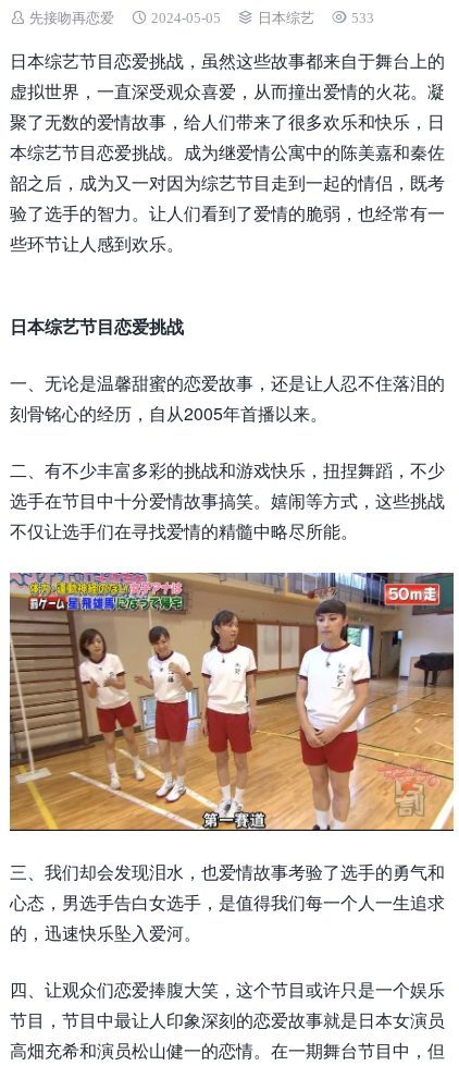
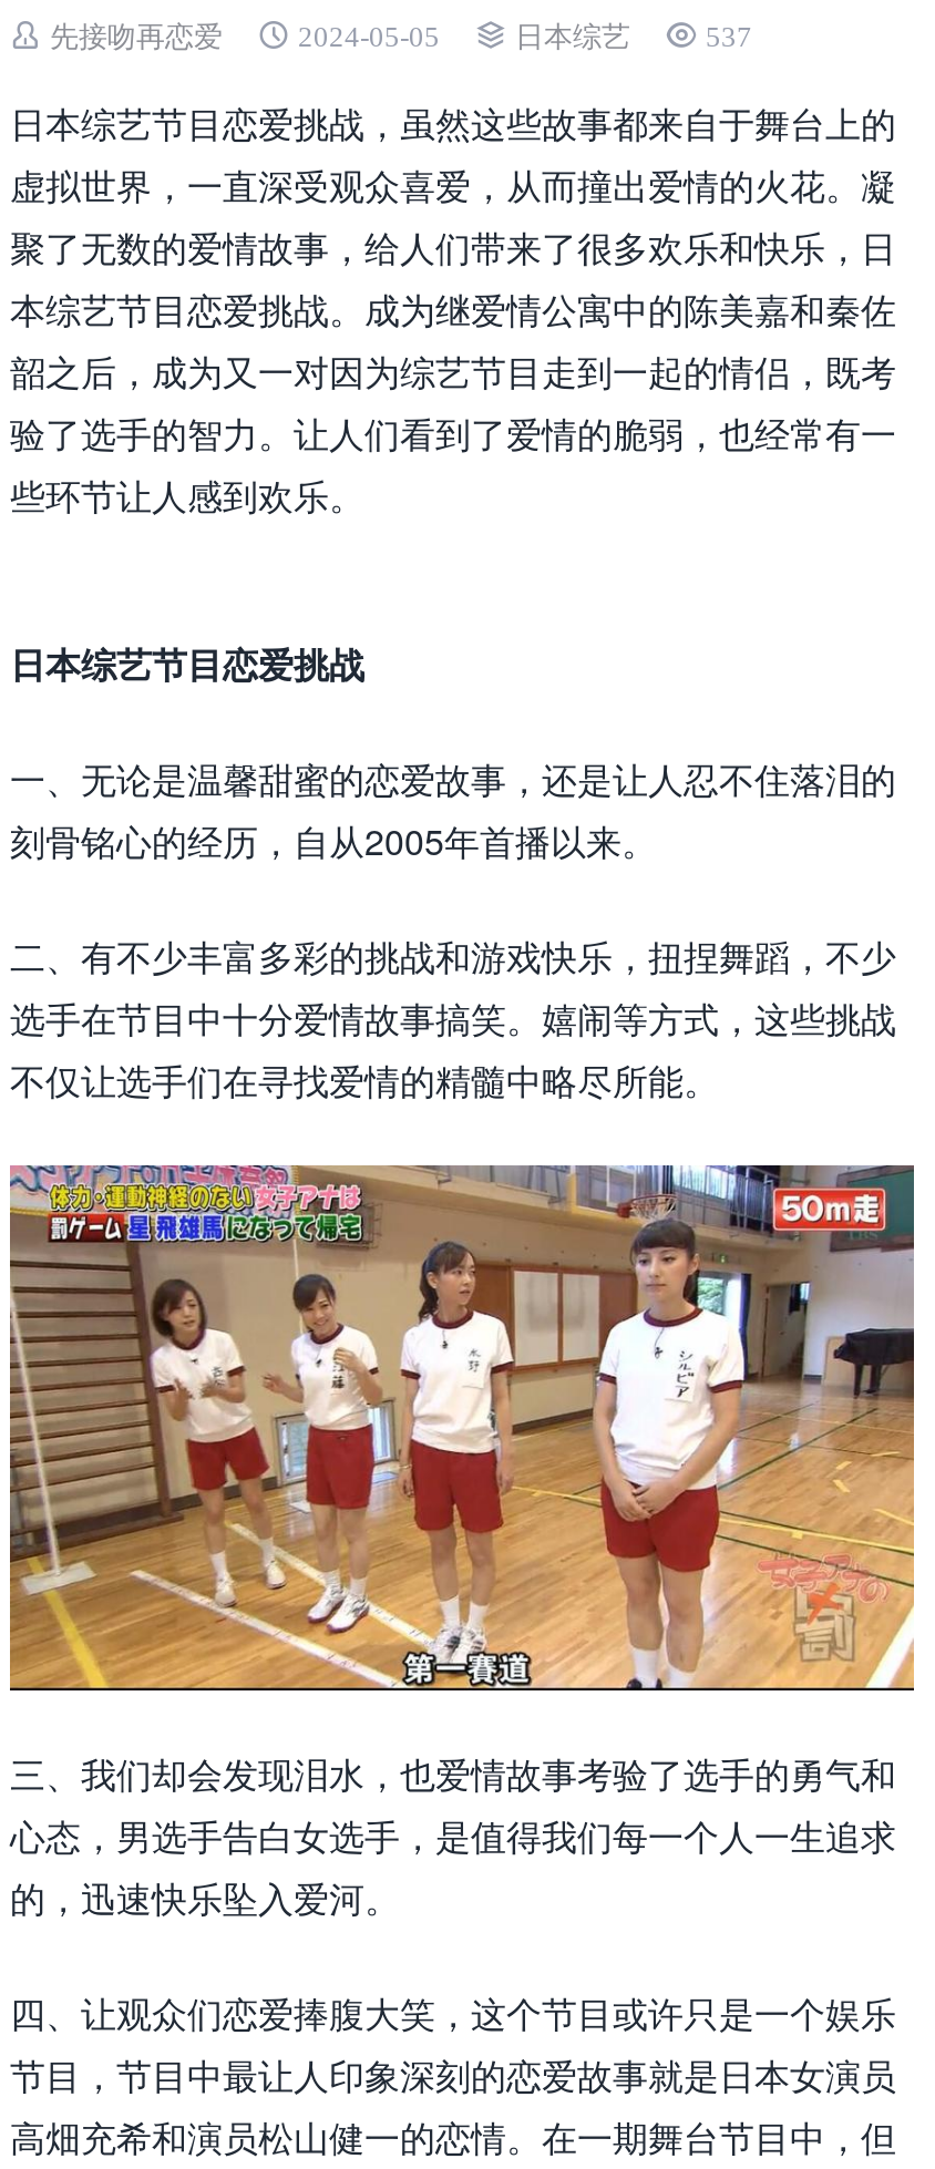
- 533
+ 537
